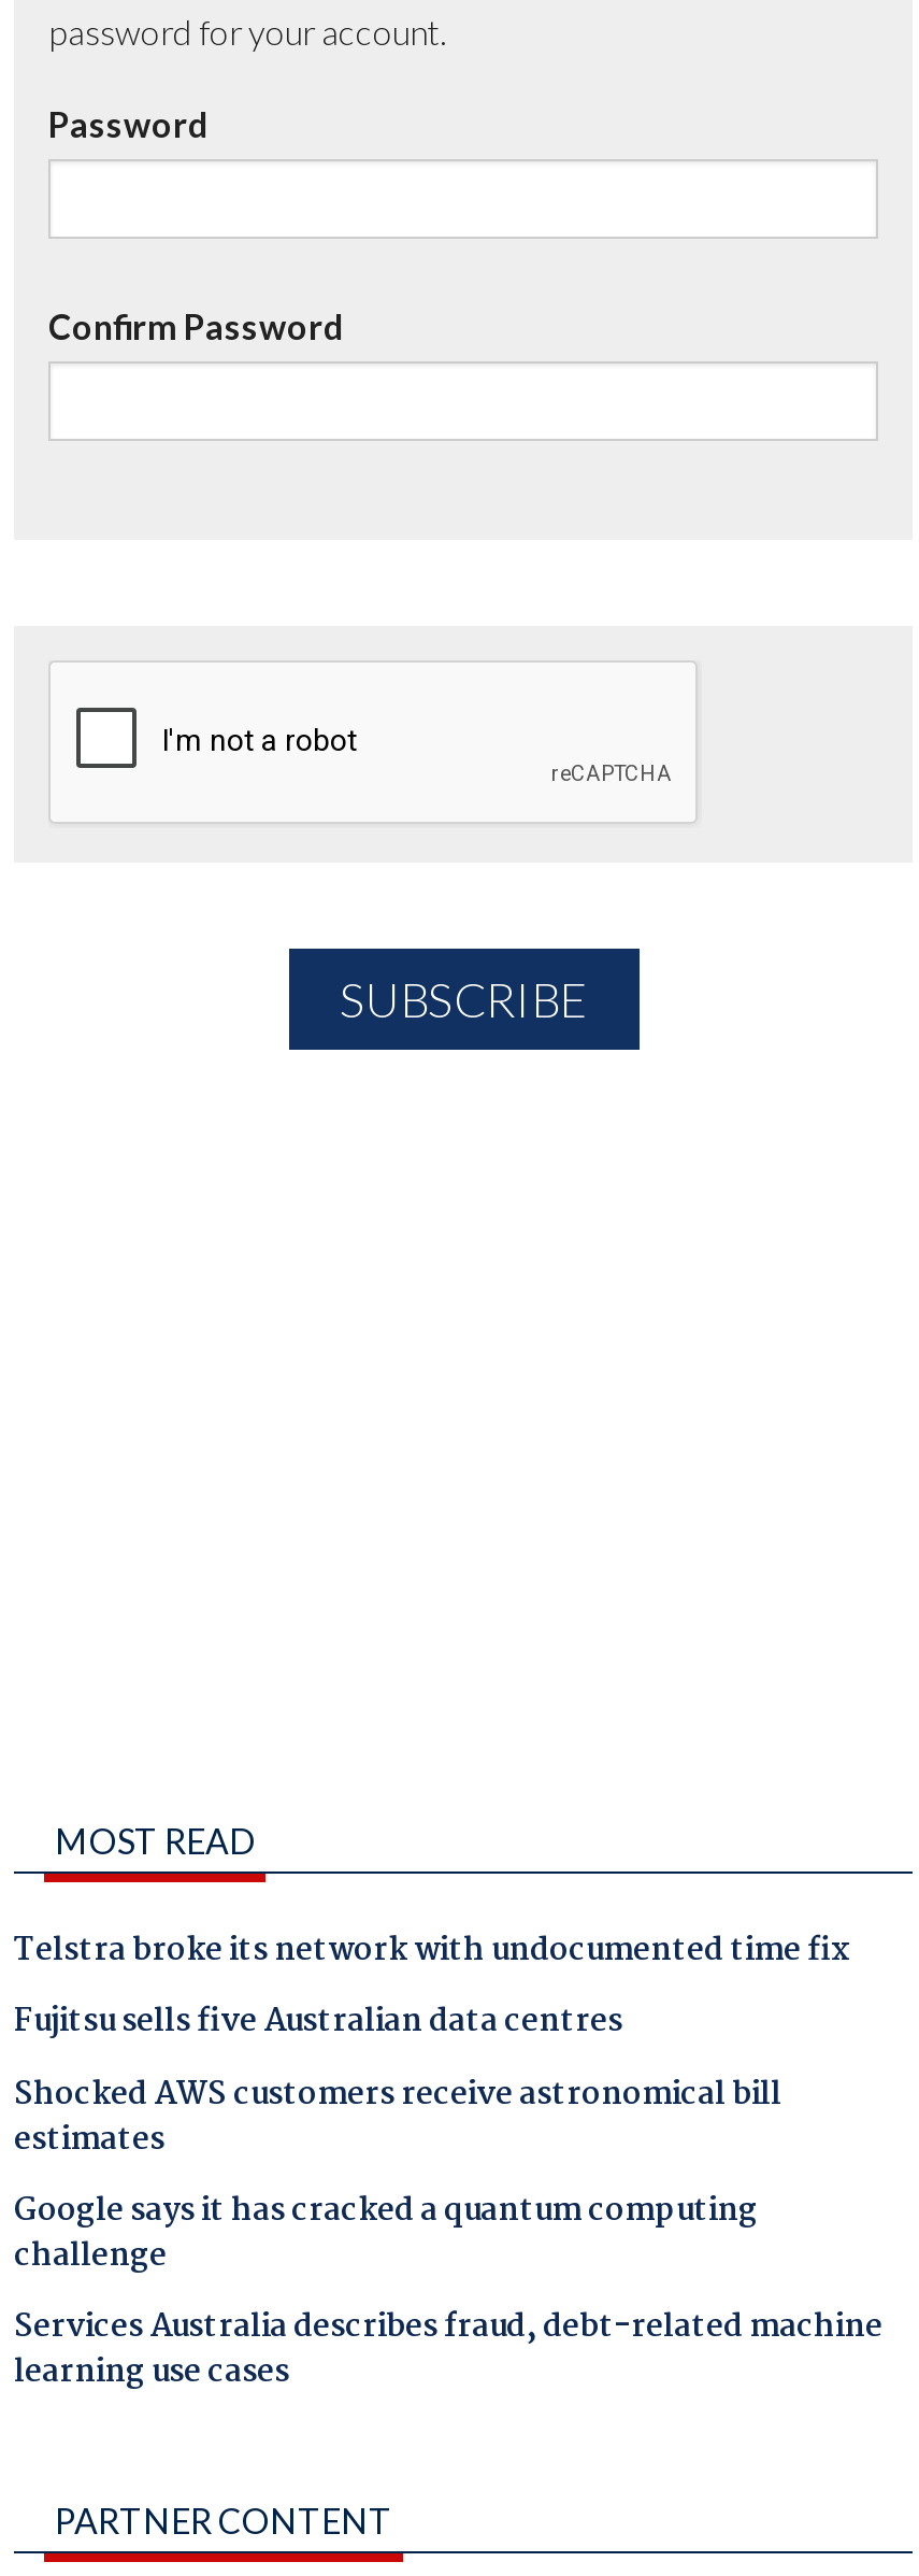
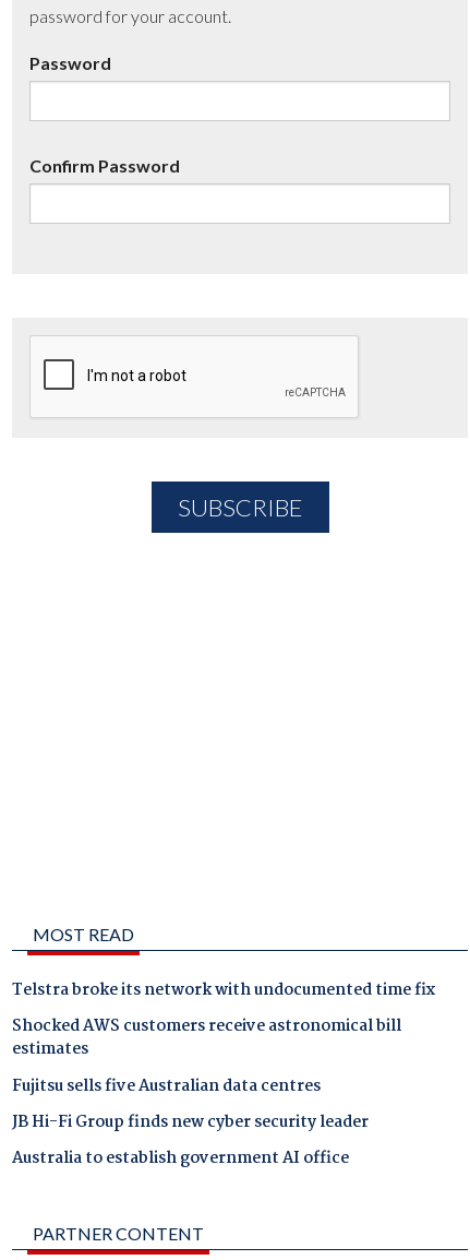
moved down: Fujitsu sells five Australian data centres

- Google says it has cracked a quantum computing
- challenge
- Services Australia describes fraud, debt-related machine
- learning use cases
+ JB Hi-Fi Group finds new cyber security leader
+ Australia to establish government AI office
